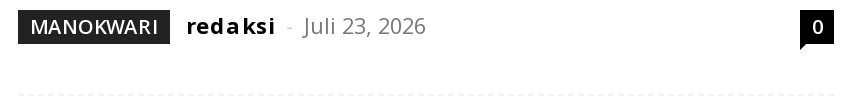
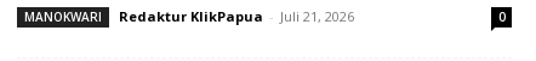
- redaksi - Juli 23, 2026
+ Redaktur KlikPapua - Juli 21, 2026
